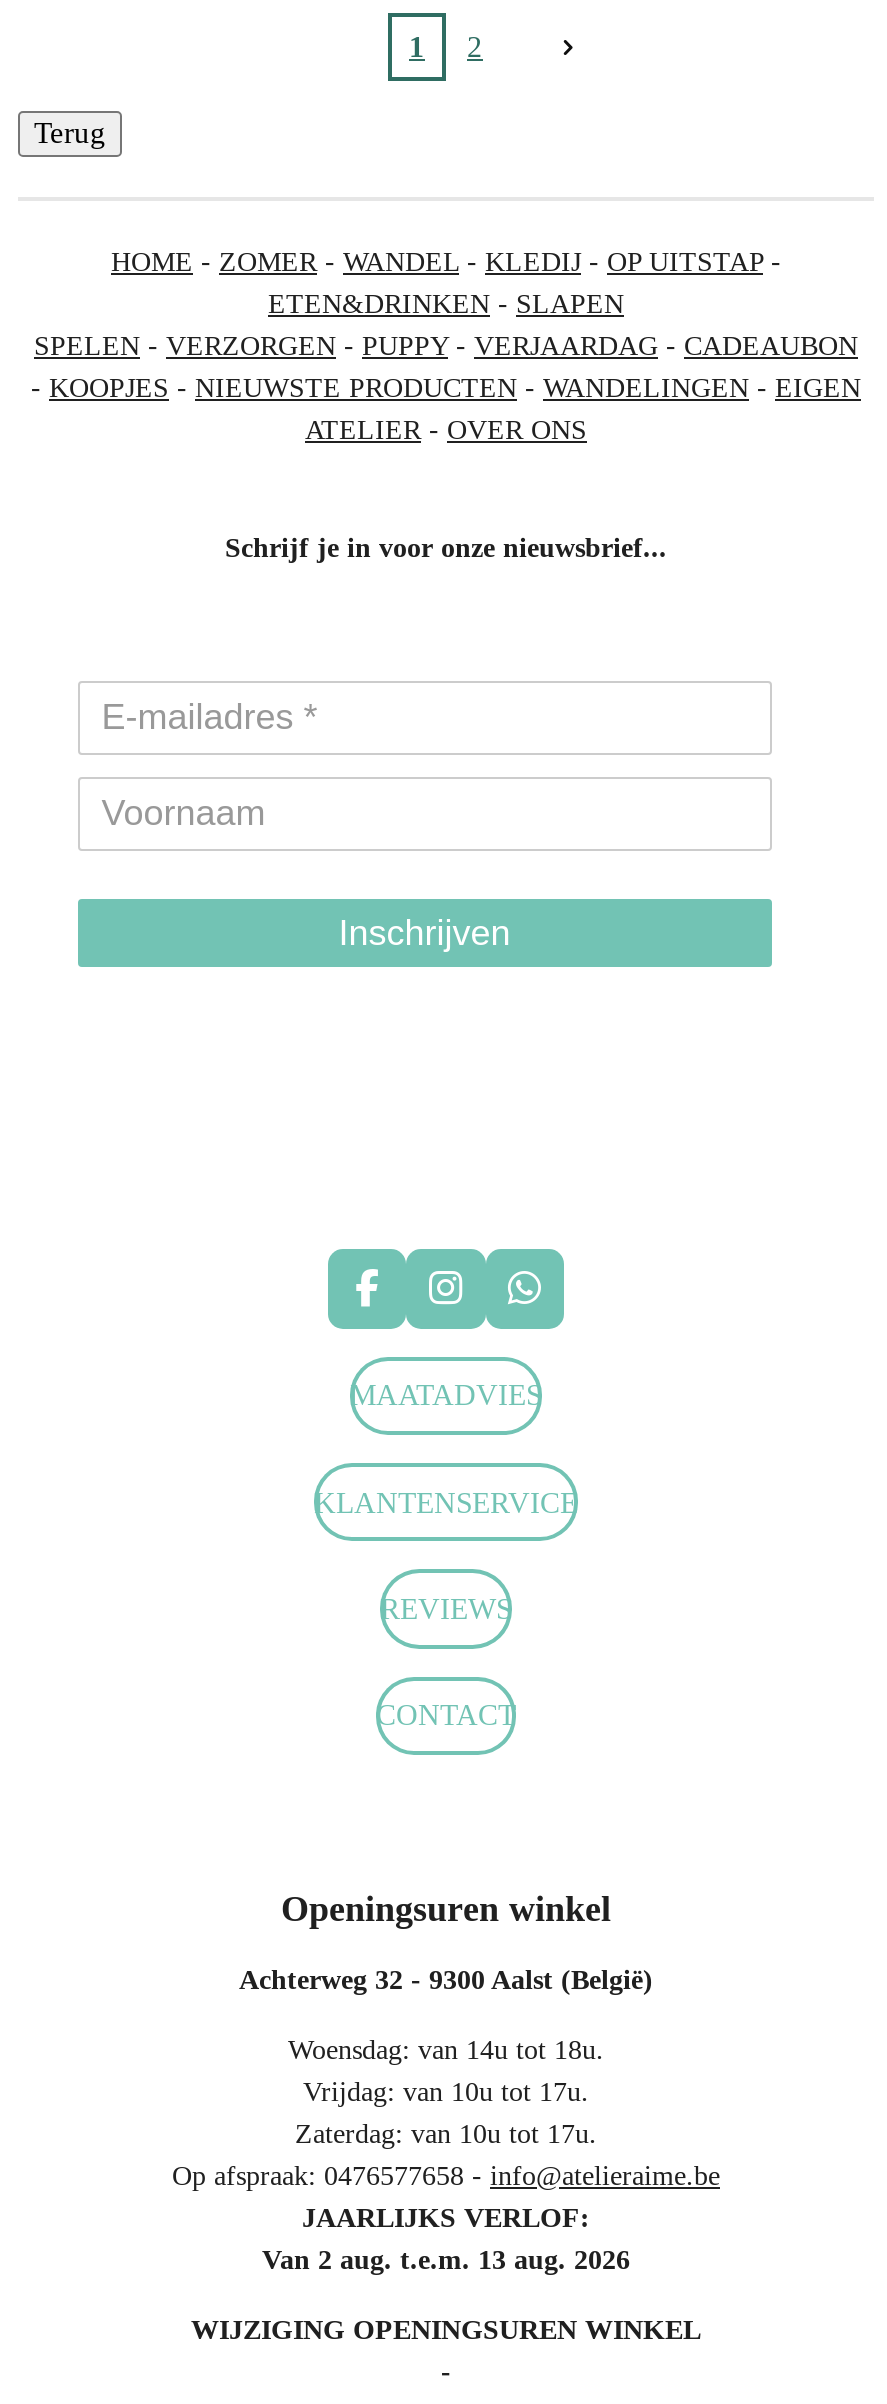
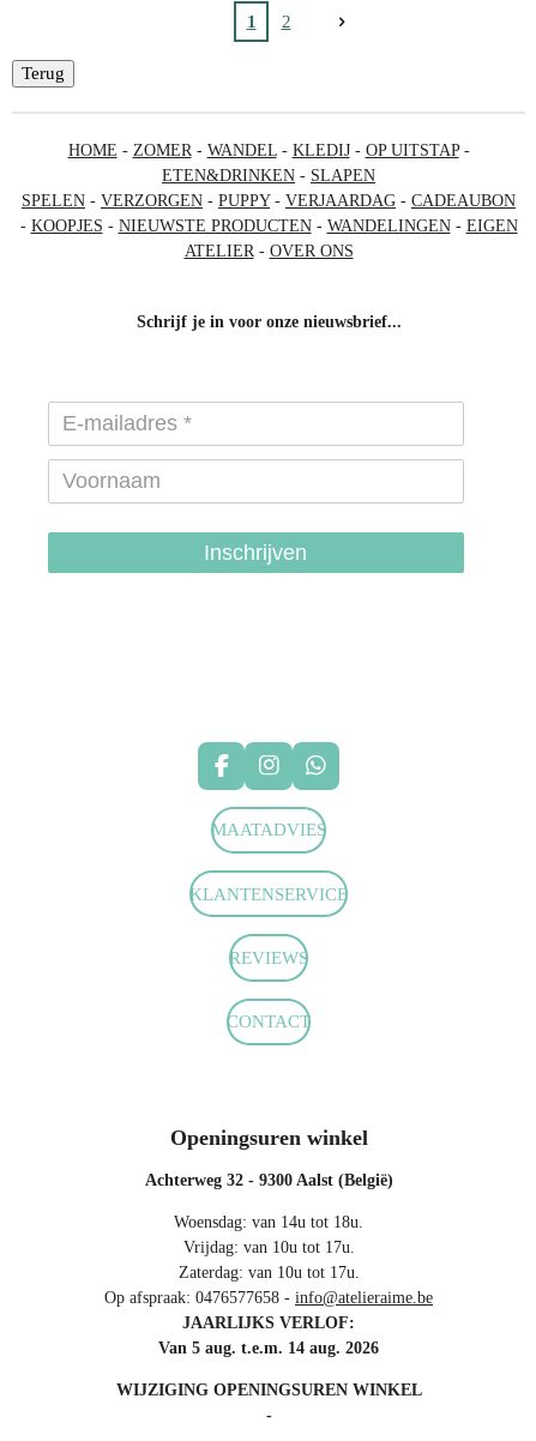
- Van 2 aug. t.e.m. 13 aug. 2026
+ Van 5 aug. t.e.m. 14 aug. 2026
